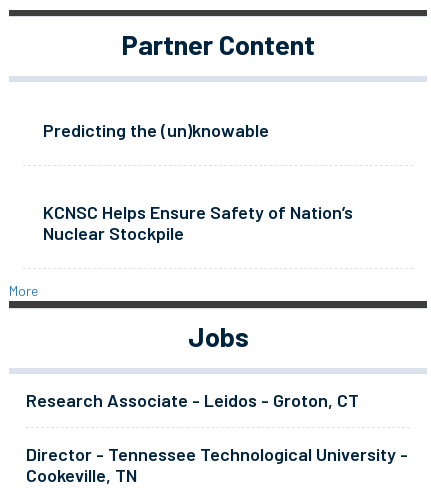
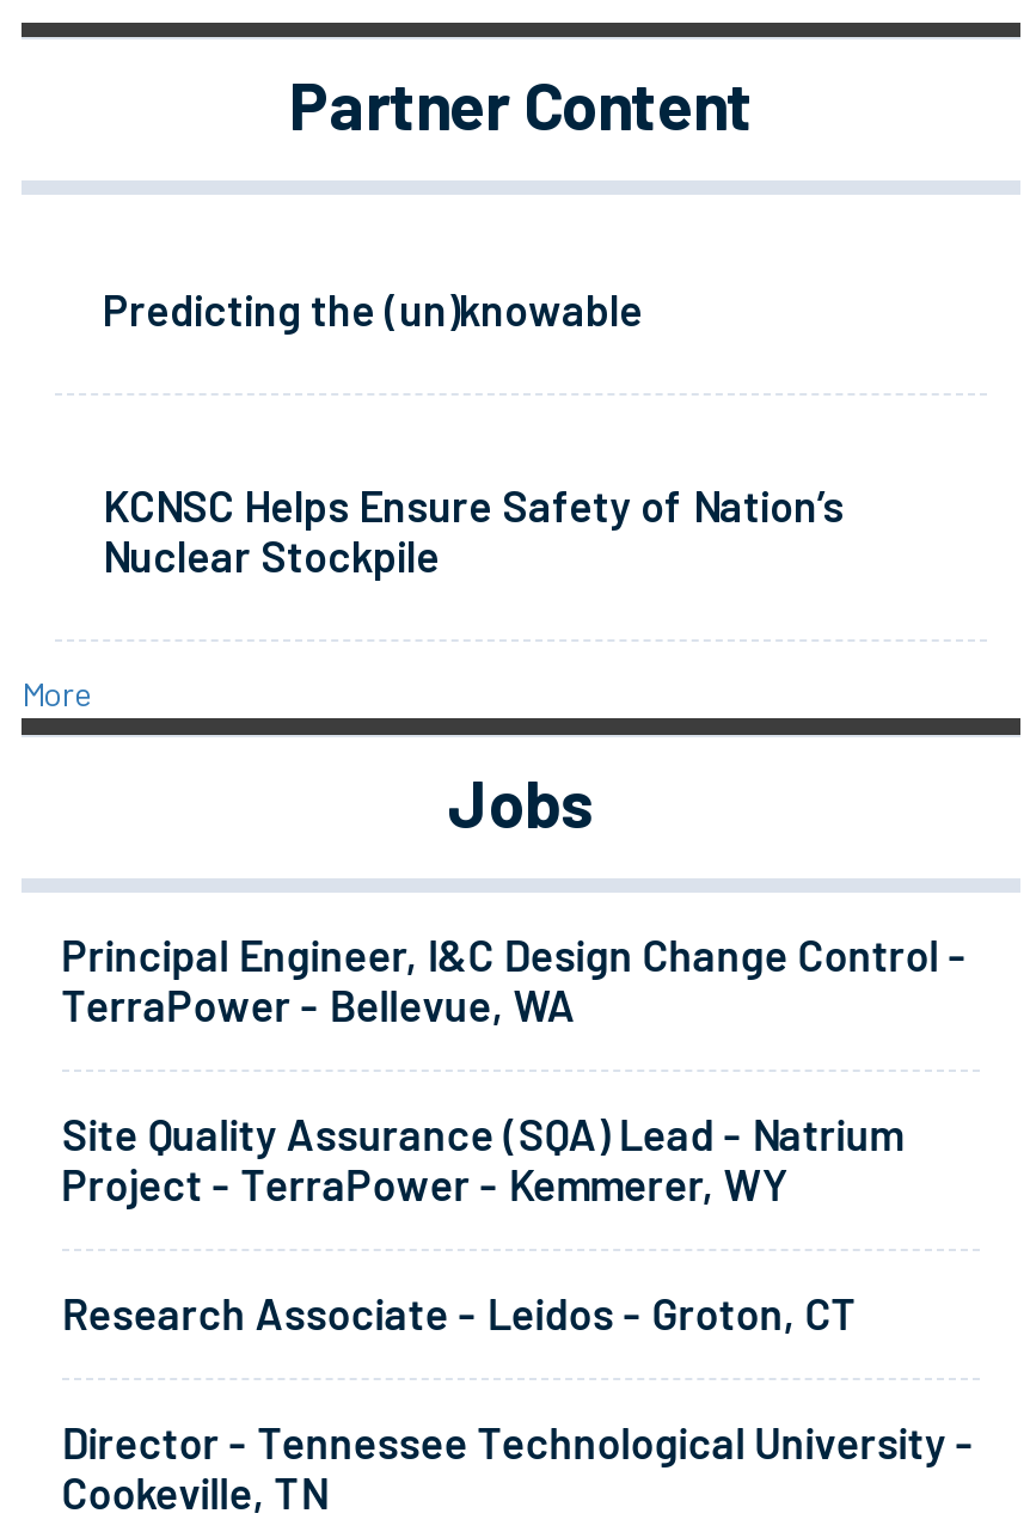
+ Principal Engineer, I&C Design Change Control -
+ TerraPower - Bellevue, WA
+ Site Quality Assurance (SQA) Lead - Natrium
+ Project - TerraPower - Kemmerer, WY
